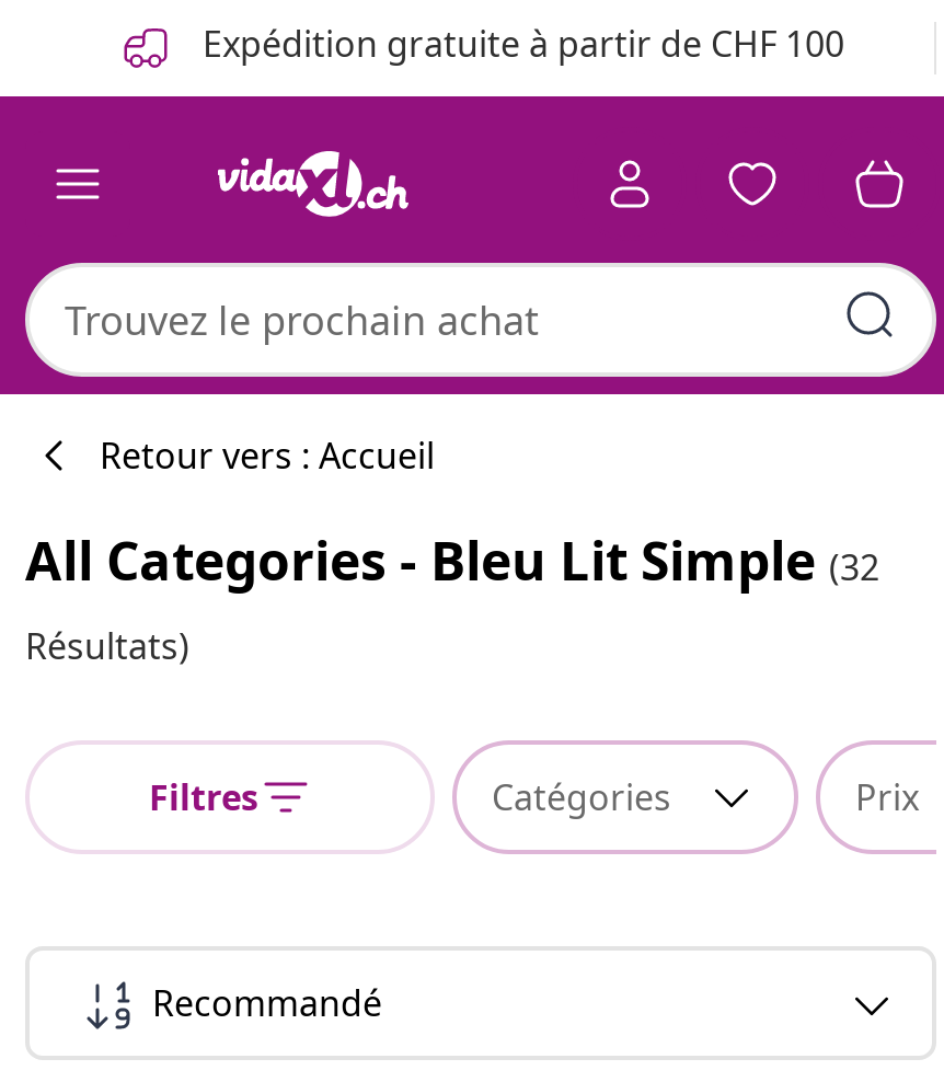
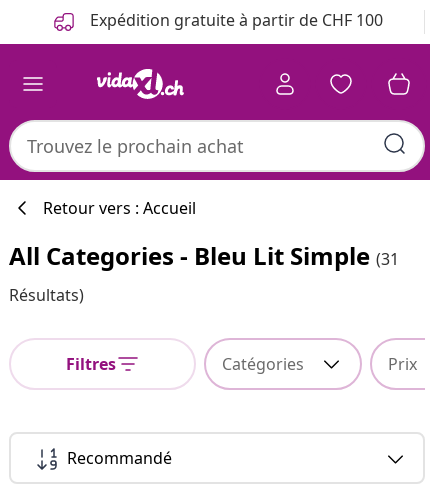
- All Categories - Bleu Lit Simple (32
+ All Categories - Bleu Lit Simple (31
